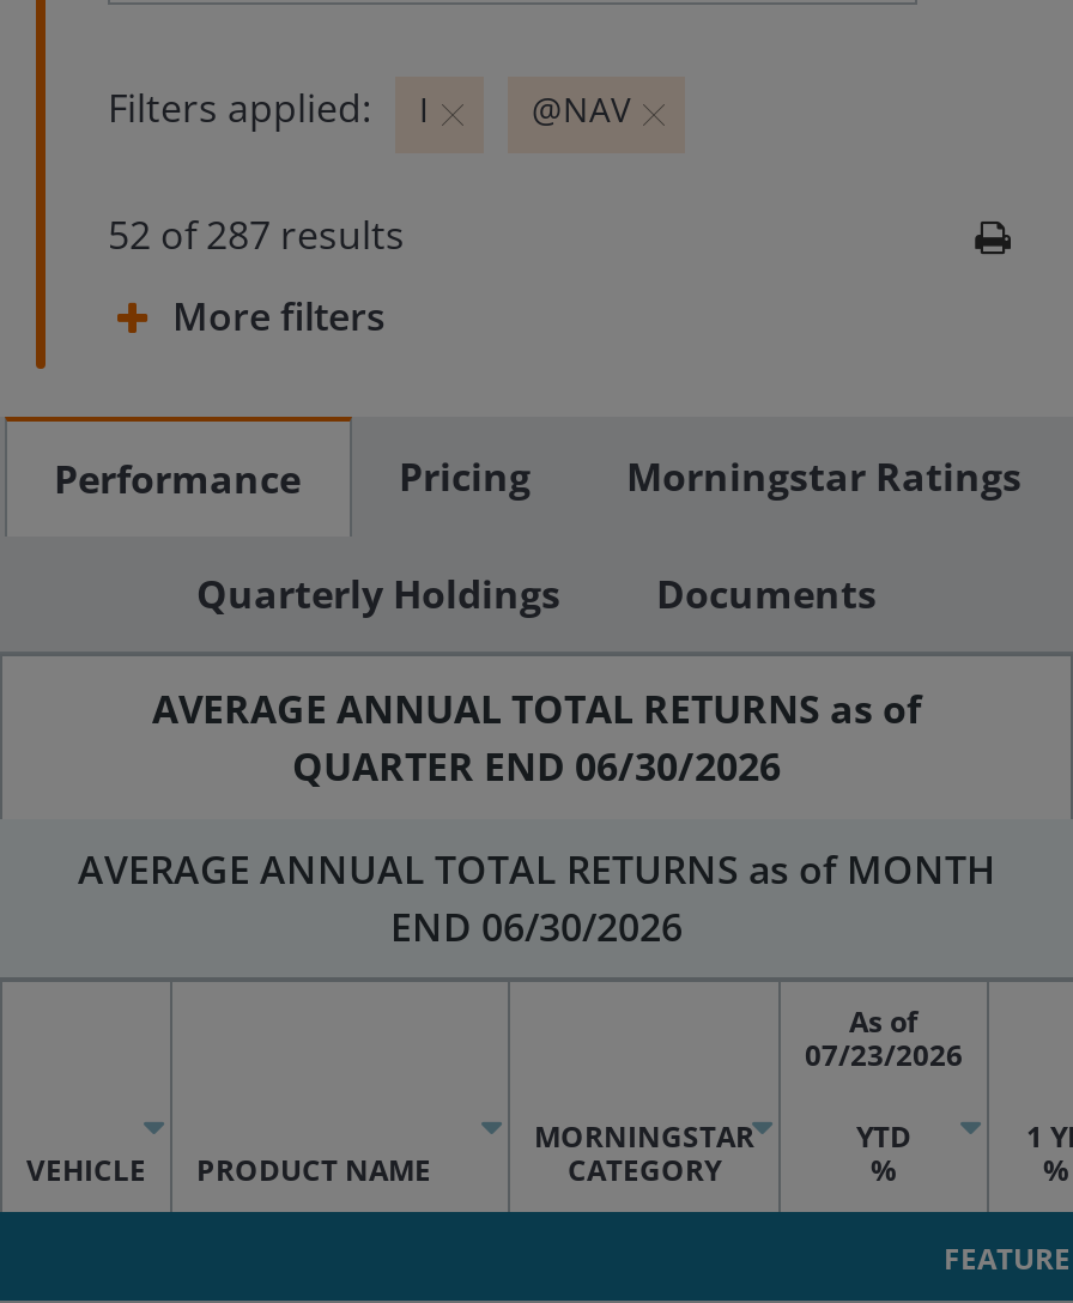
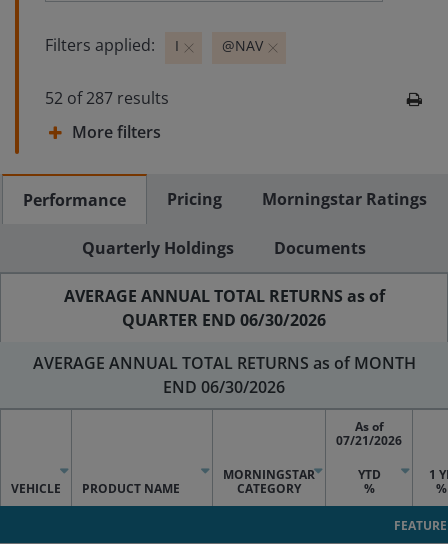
- 07/23/2026
+ 07/21/2026
